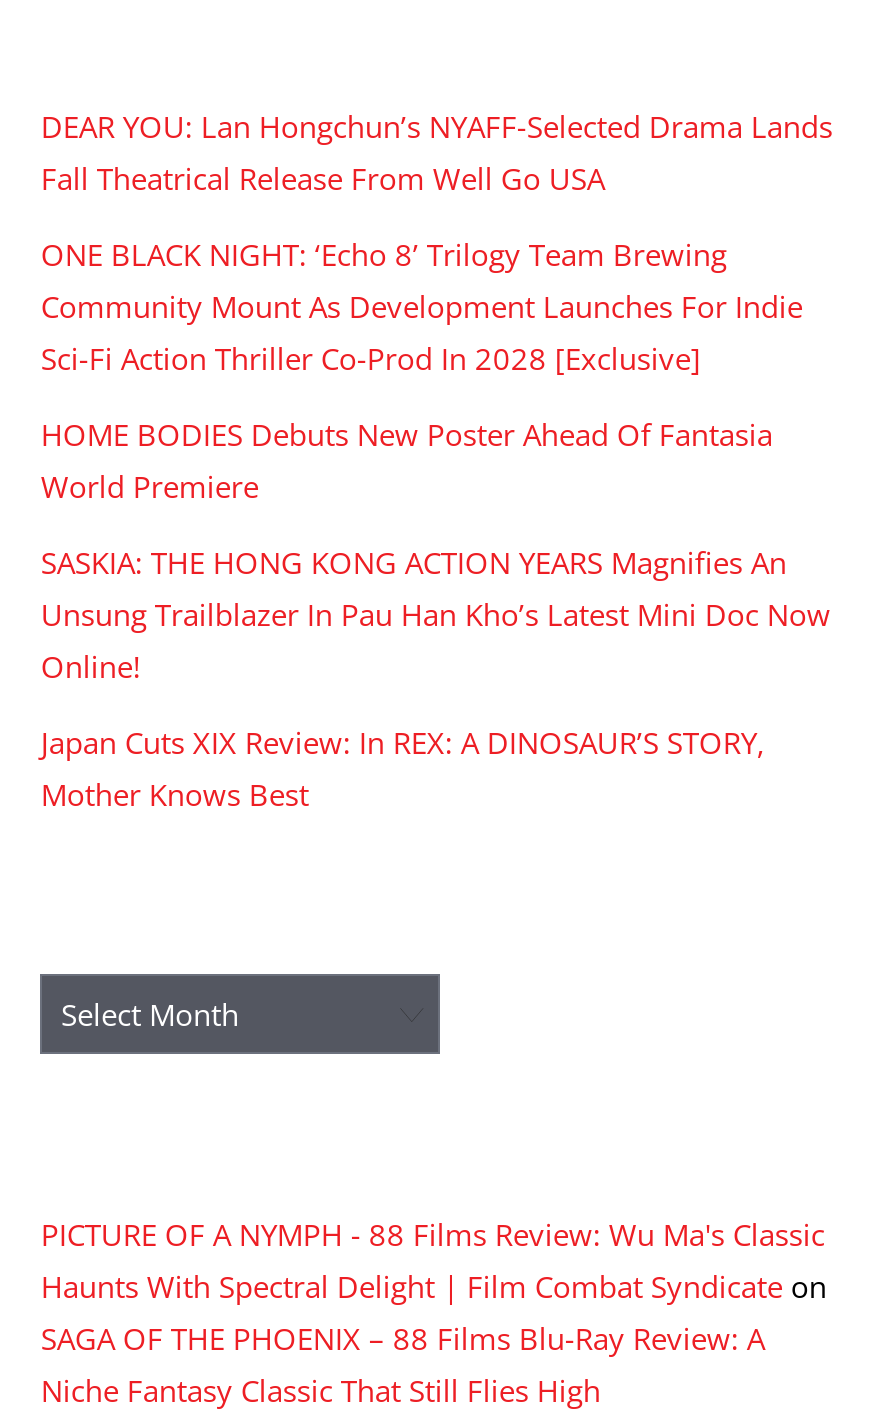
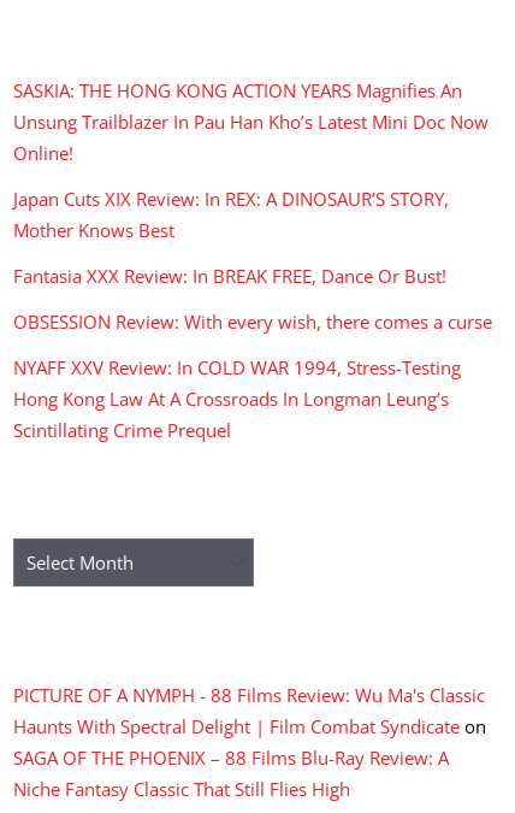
- DEAR YOU: Lan Hongchun’s NYAFF-Selected Drama Lands
- Fall Theatrical Release From Well Go USA
- ONE BLACK NIGHT: ‘Echo 8’ Trilogy Team Brewing
- Community Mount As Development Launches For Indie
- Sci-Fi Action Thriller Co-Prod In 2028 [Exclusive]
- HOME BODIES Debuts New Poster Ahead Of Fantasia
- World Premiere

moved up: SASKIA: THE HONG KONG ACTION YEARS Magnifies An | Unsung Trailblazer In Pau Han Kho’s Latest Mini Doc Now | Online! | Japan Cuts XIX Review: In REX: A DINOSAUR’S STORY, | Mother Knows Best

+ Fantasia XXX Review: In BREAK FREE, Dance Or Bust!
+ OBSESSION Review: With every wish, there comes a curse
+ NYAFF XXV Review: In COLD WAR 1994, Stress-Testing
+ Hong Kong Law At A Crossroads In Longman Leung’s
+ Scintillating Crime Prequel
